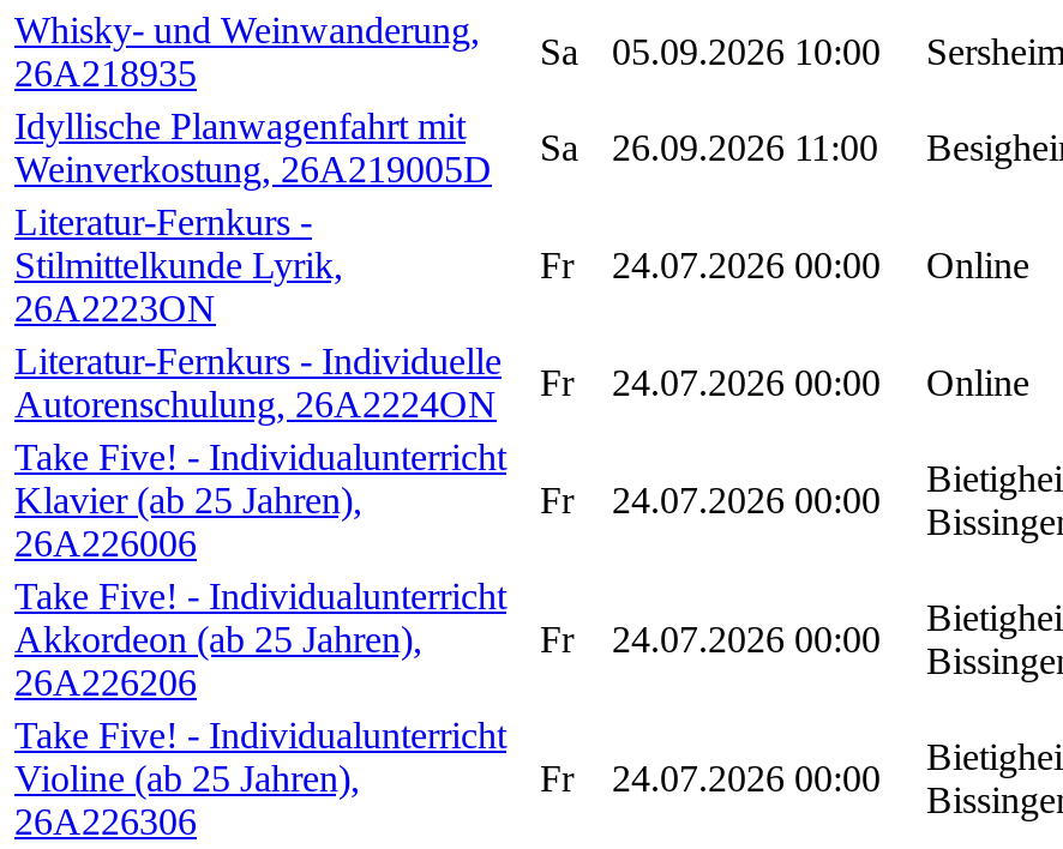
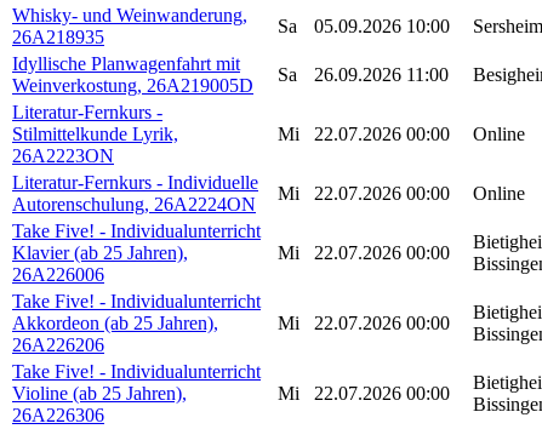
- Fr
- 24.07.2026 00:00
+ Mi
+ 22.07.2026 00:00

- Fr
- 24.07.2026 00:00
+ Mi
+ 22.07.2026 00:00

- Fr
- 24.07.2026 00:00
+ Mi
+ 22.07.2026 00:00

- Fr
- 24.07.2026 00:00
+ Mi
+ 22.07.2026 00:00

- Fr
- 24.07.2026 00:00
+ Mi
+ 22.07.2026 00:00
